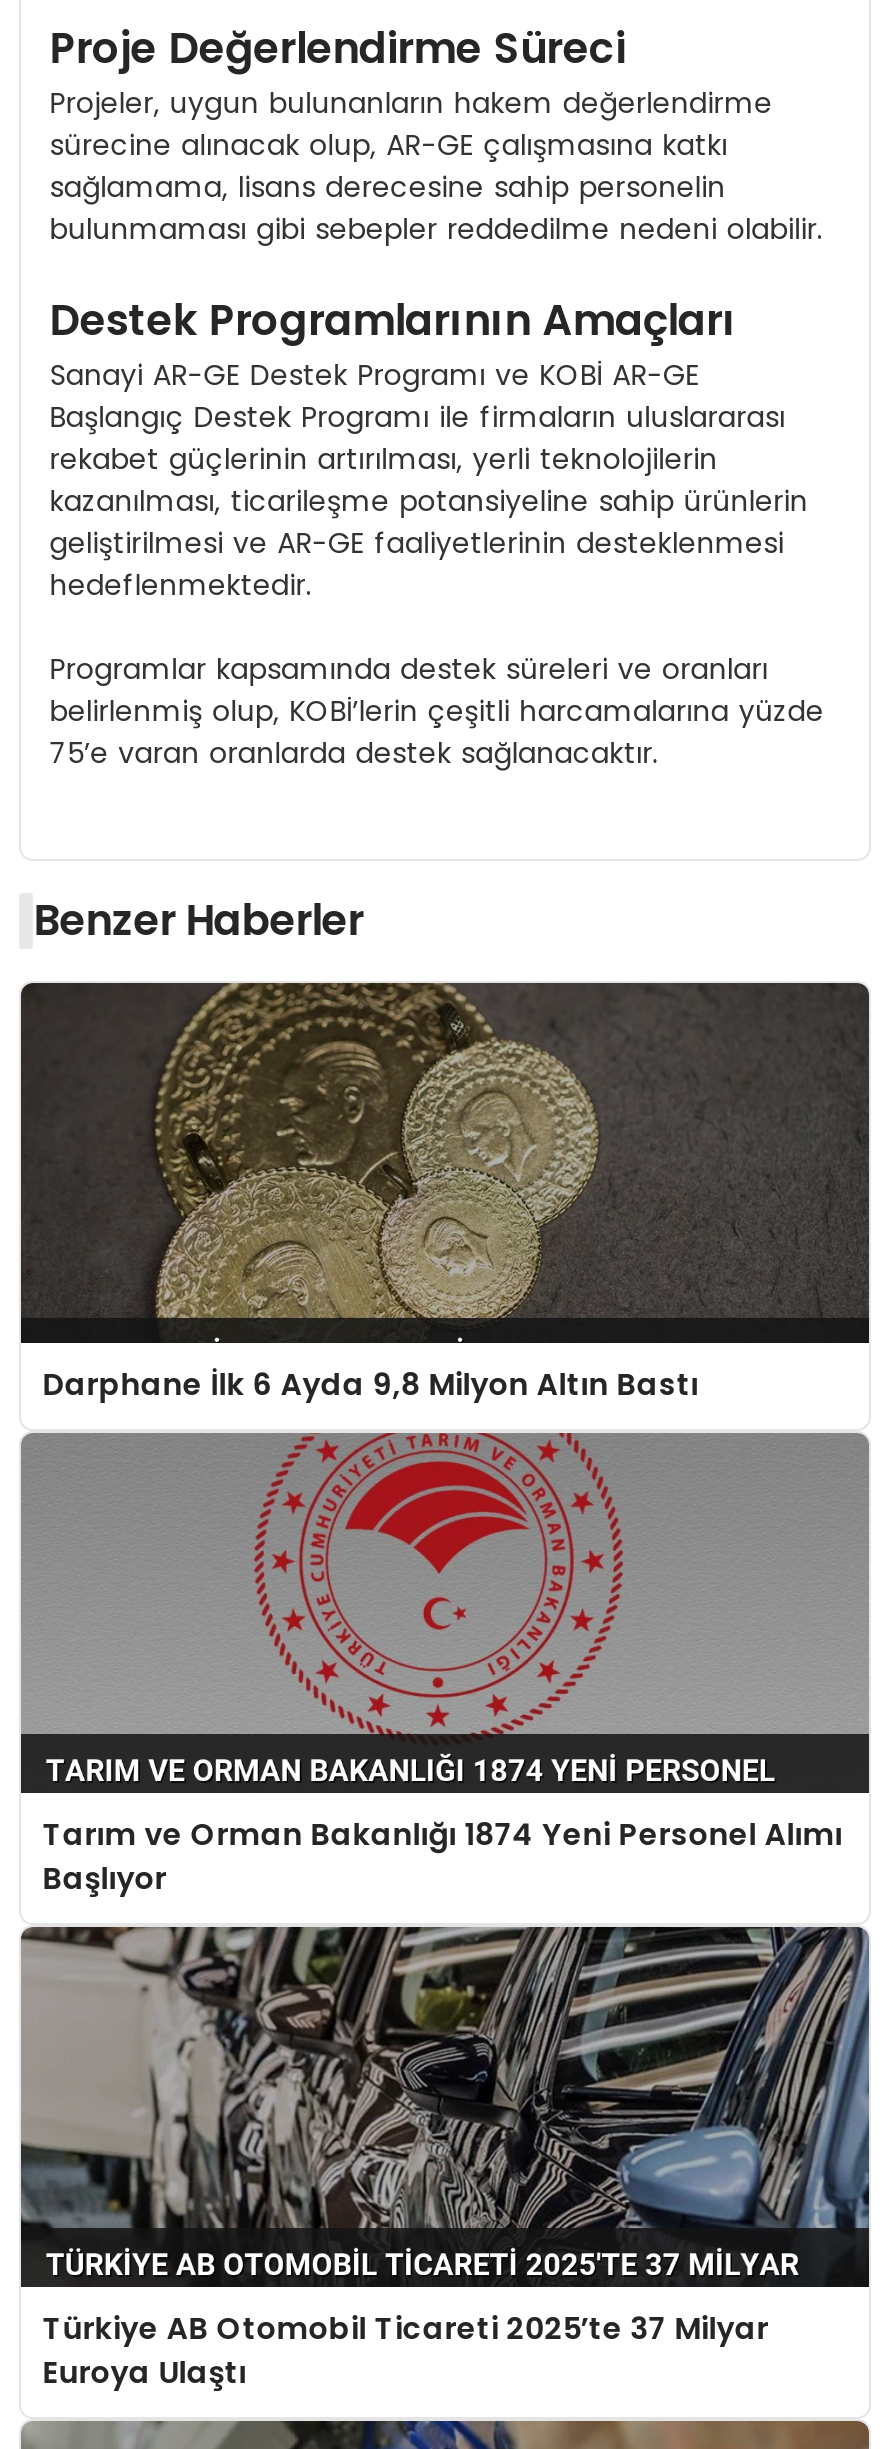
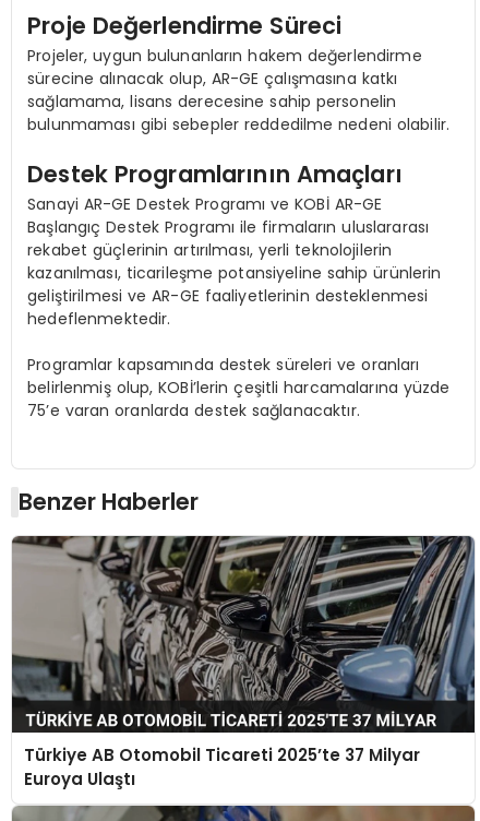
- [image]
- Darphane İlk 6 Ayda 9,8 Milyon Altın Bastı

- [image]
- Tarım ve Orman Bakanlığı 1874 Yeni Personel Alımı
- Başlıyor
